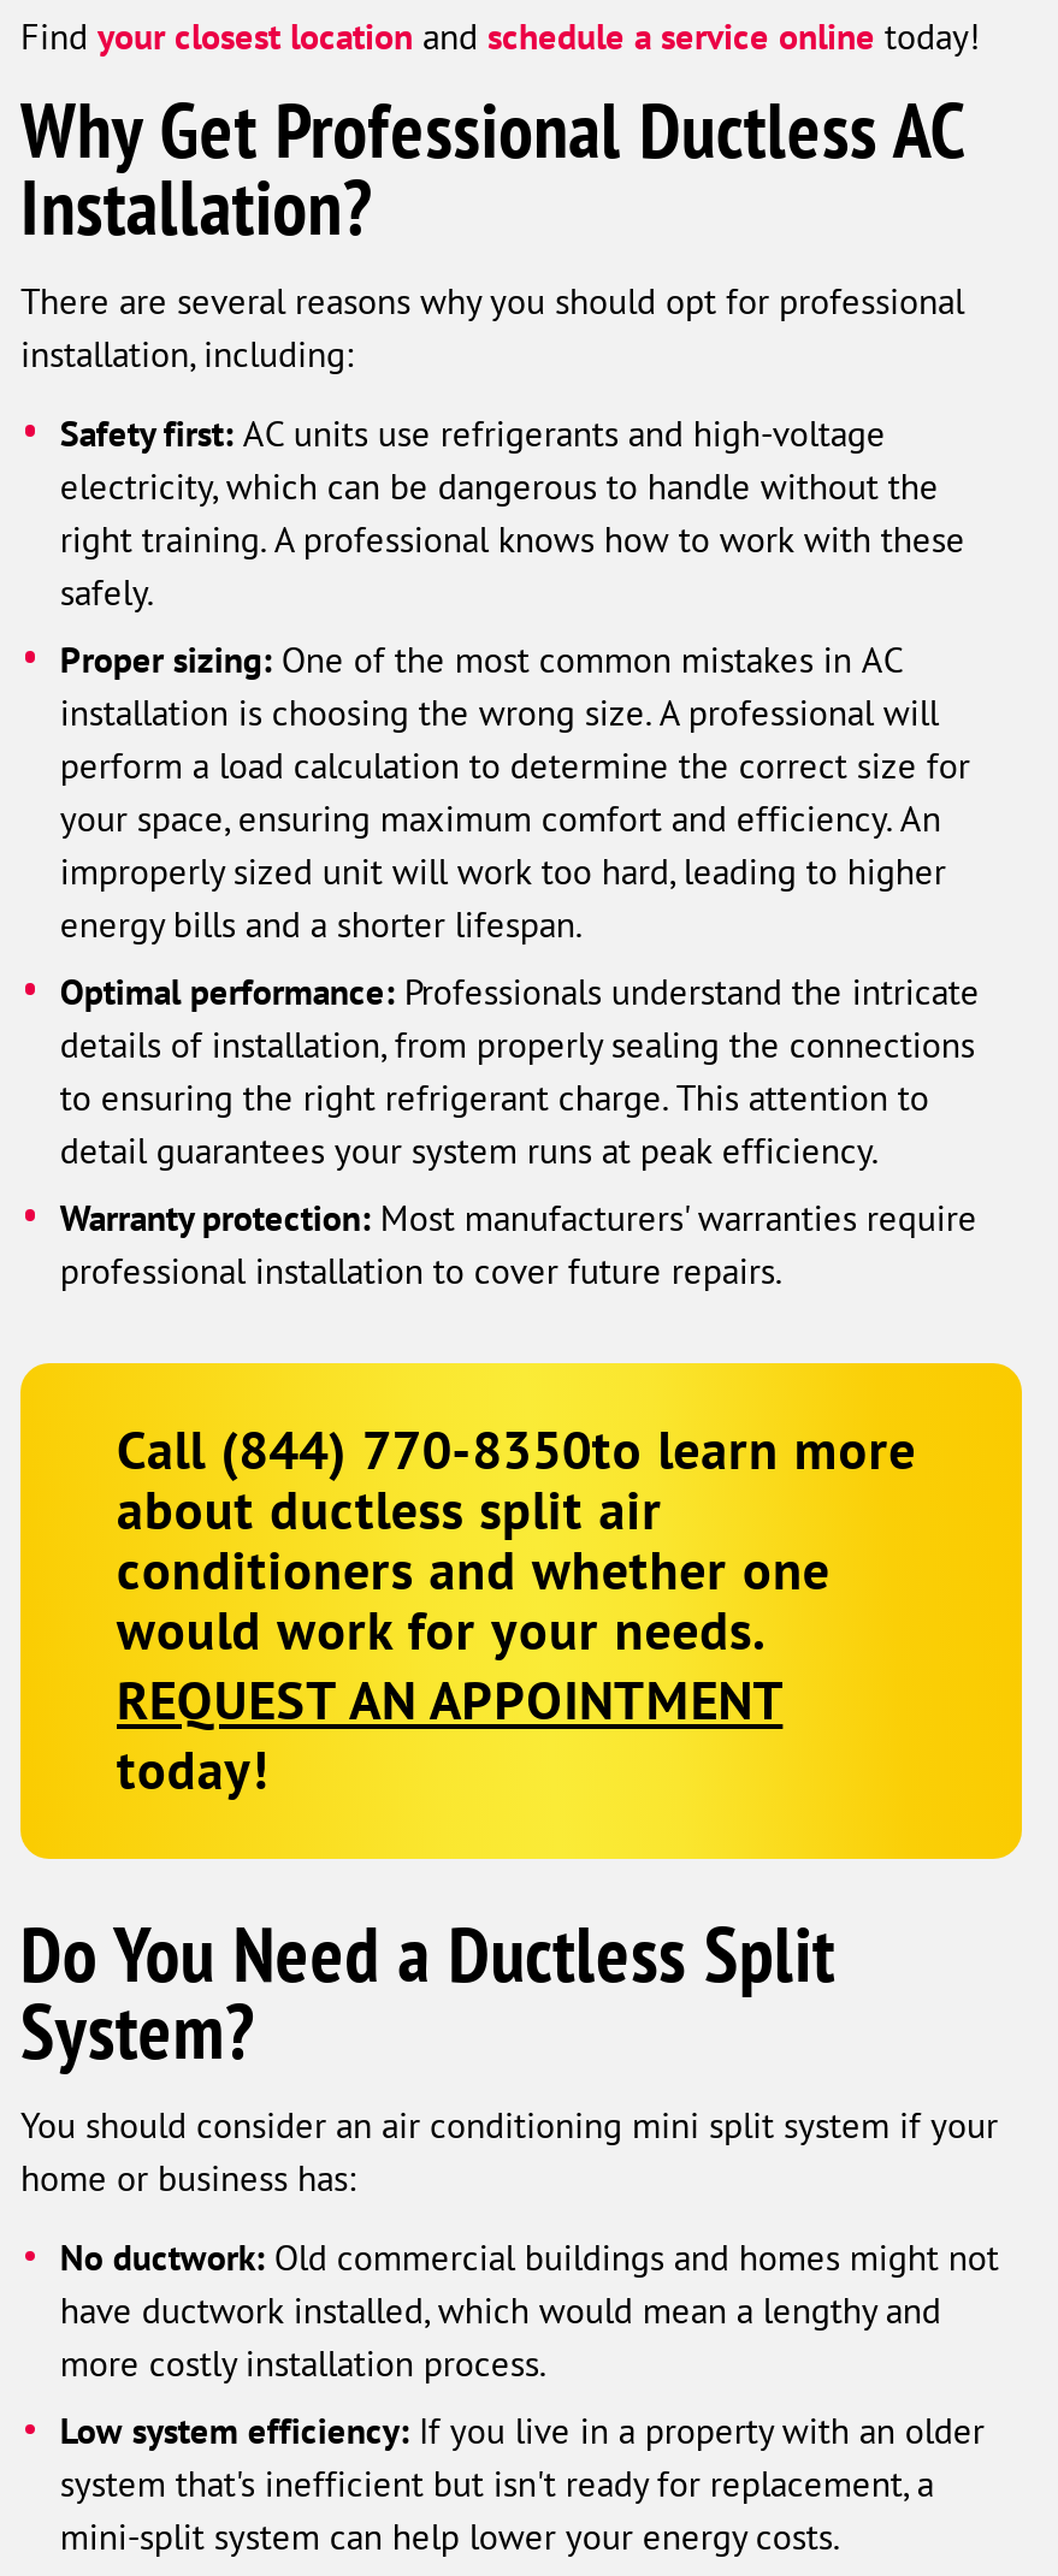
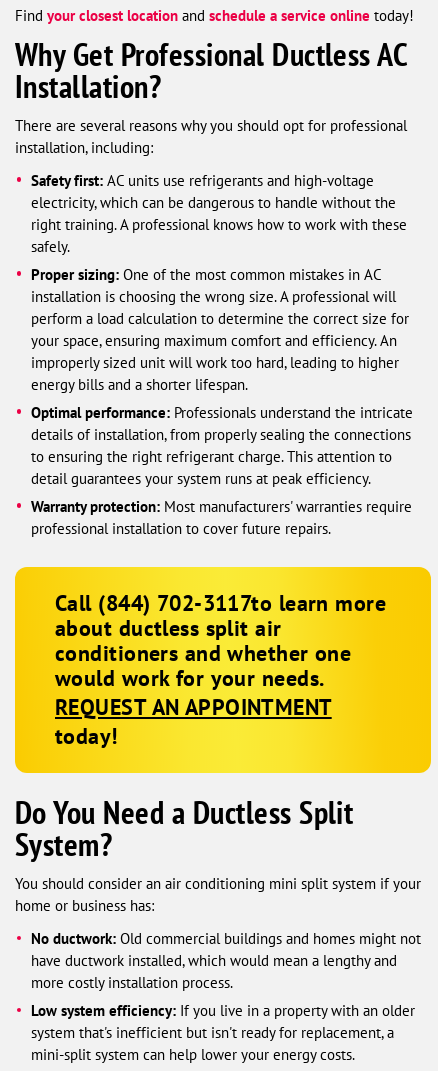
- Call (844) 770-8350to learn more
+ Call (844) 702-3117to learn more
